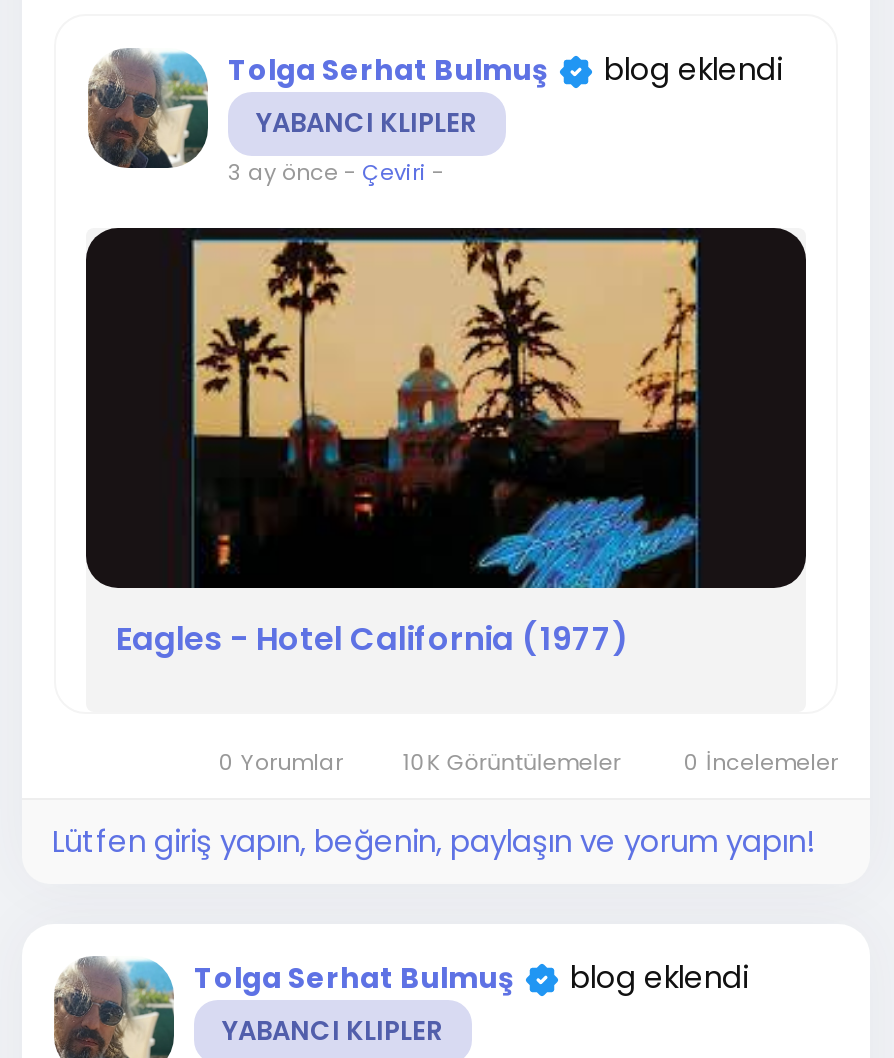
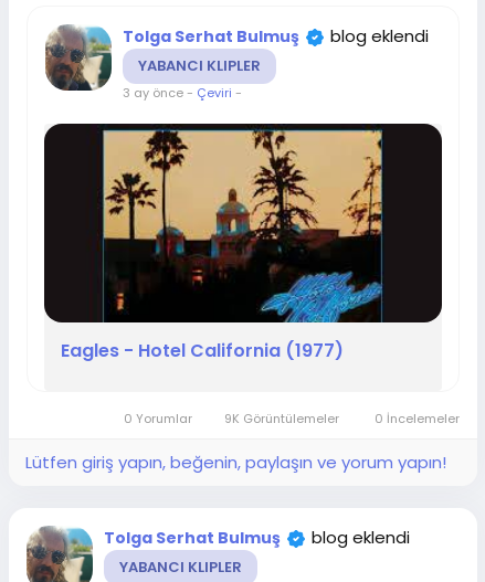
- 10K Görüntülemeler
+ 9K Görüntülemeler
